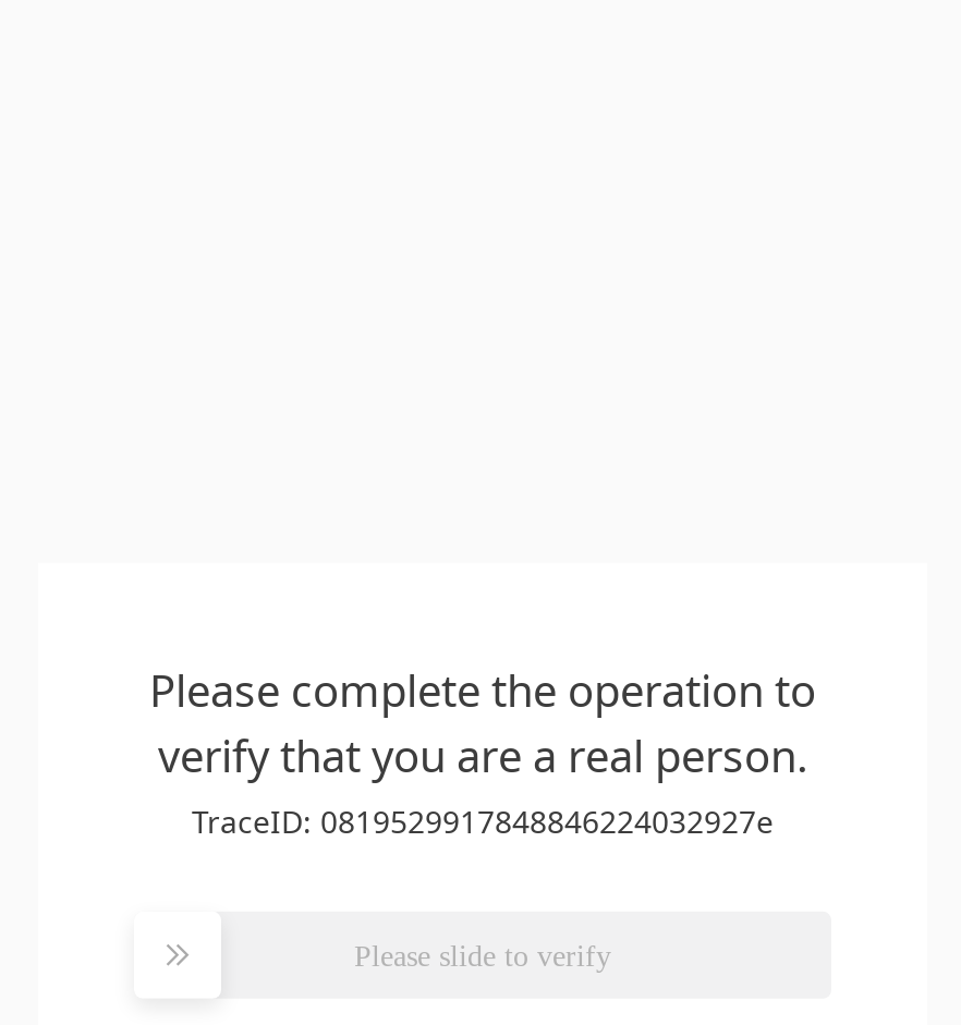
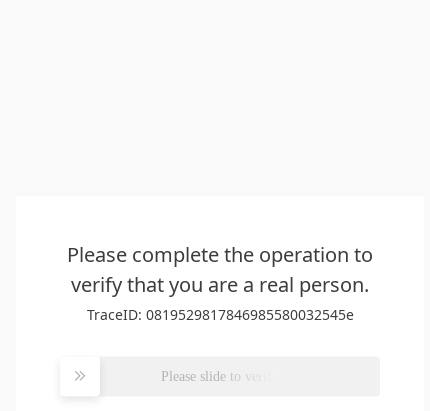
- TraceID: 0819529917848846224032927e
+ TraceID: 0819529817846985580032545e
